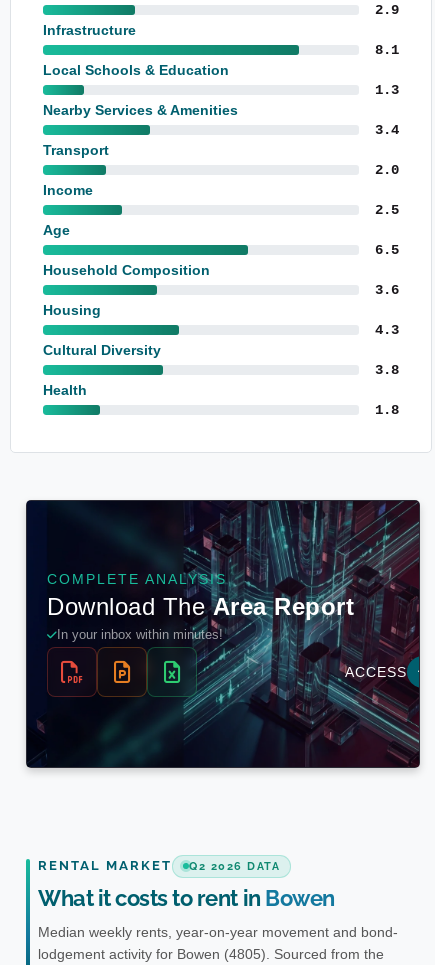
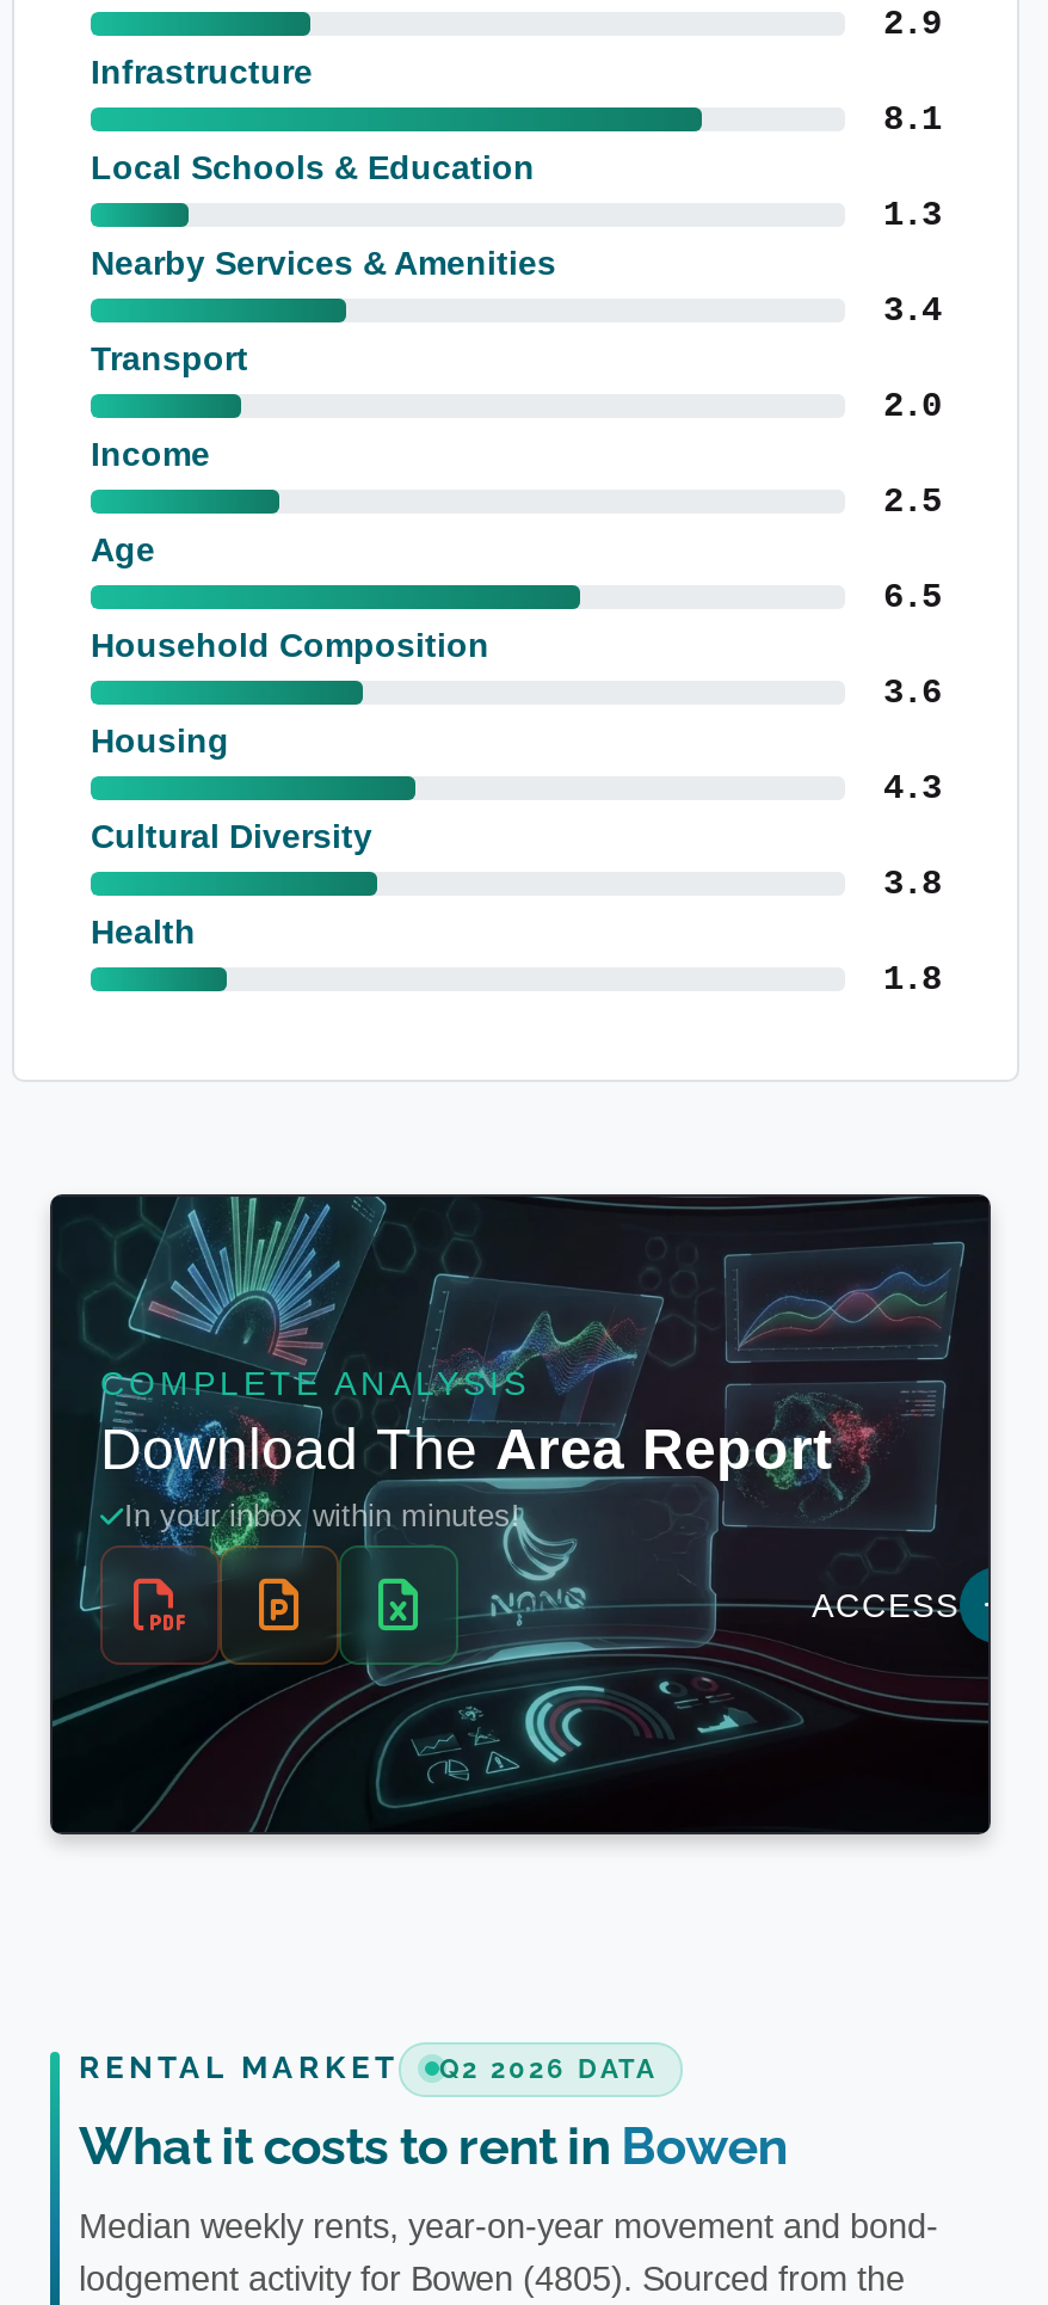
- [image]
+ [image]
